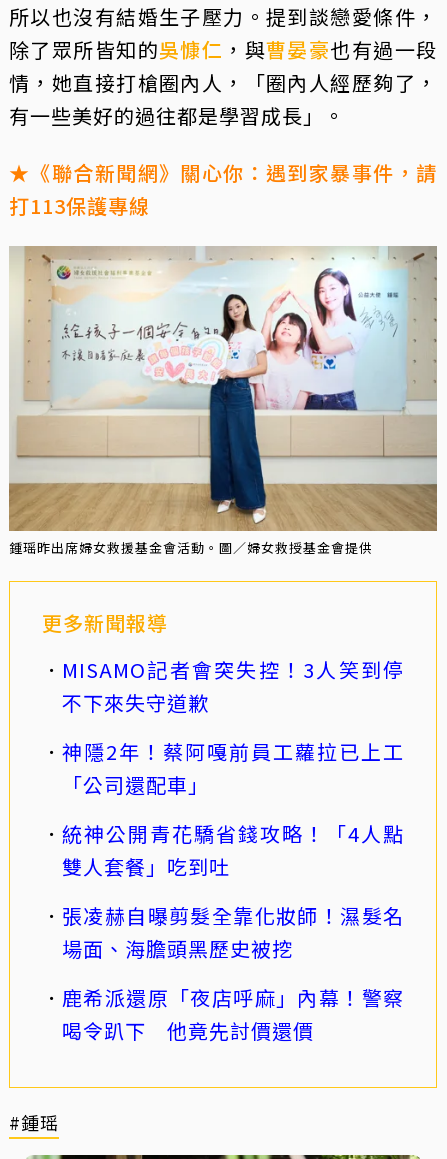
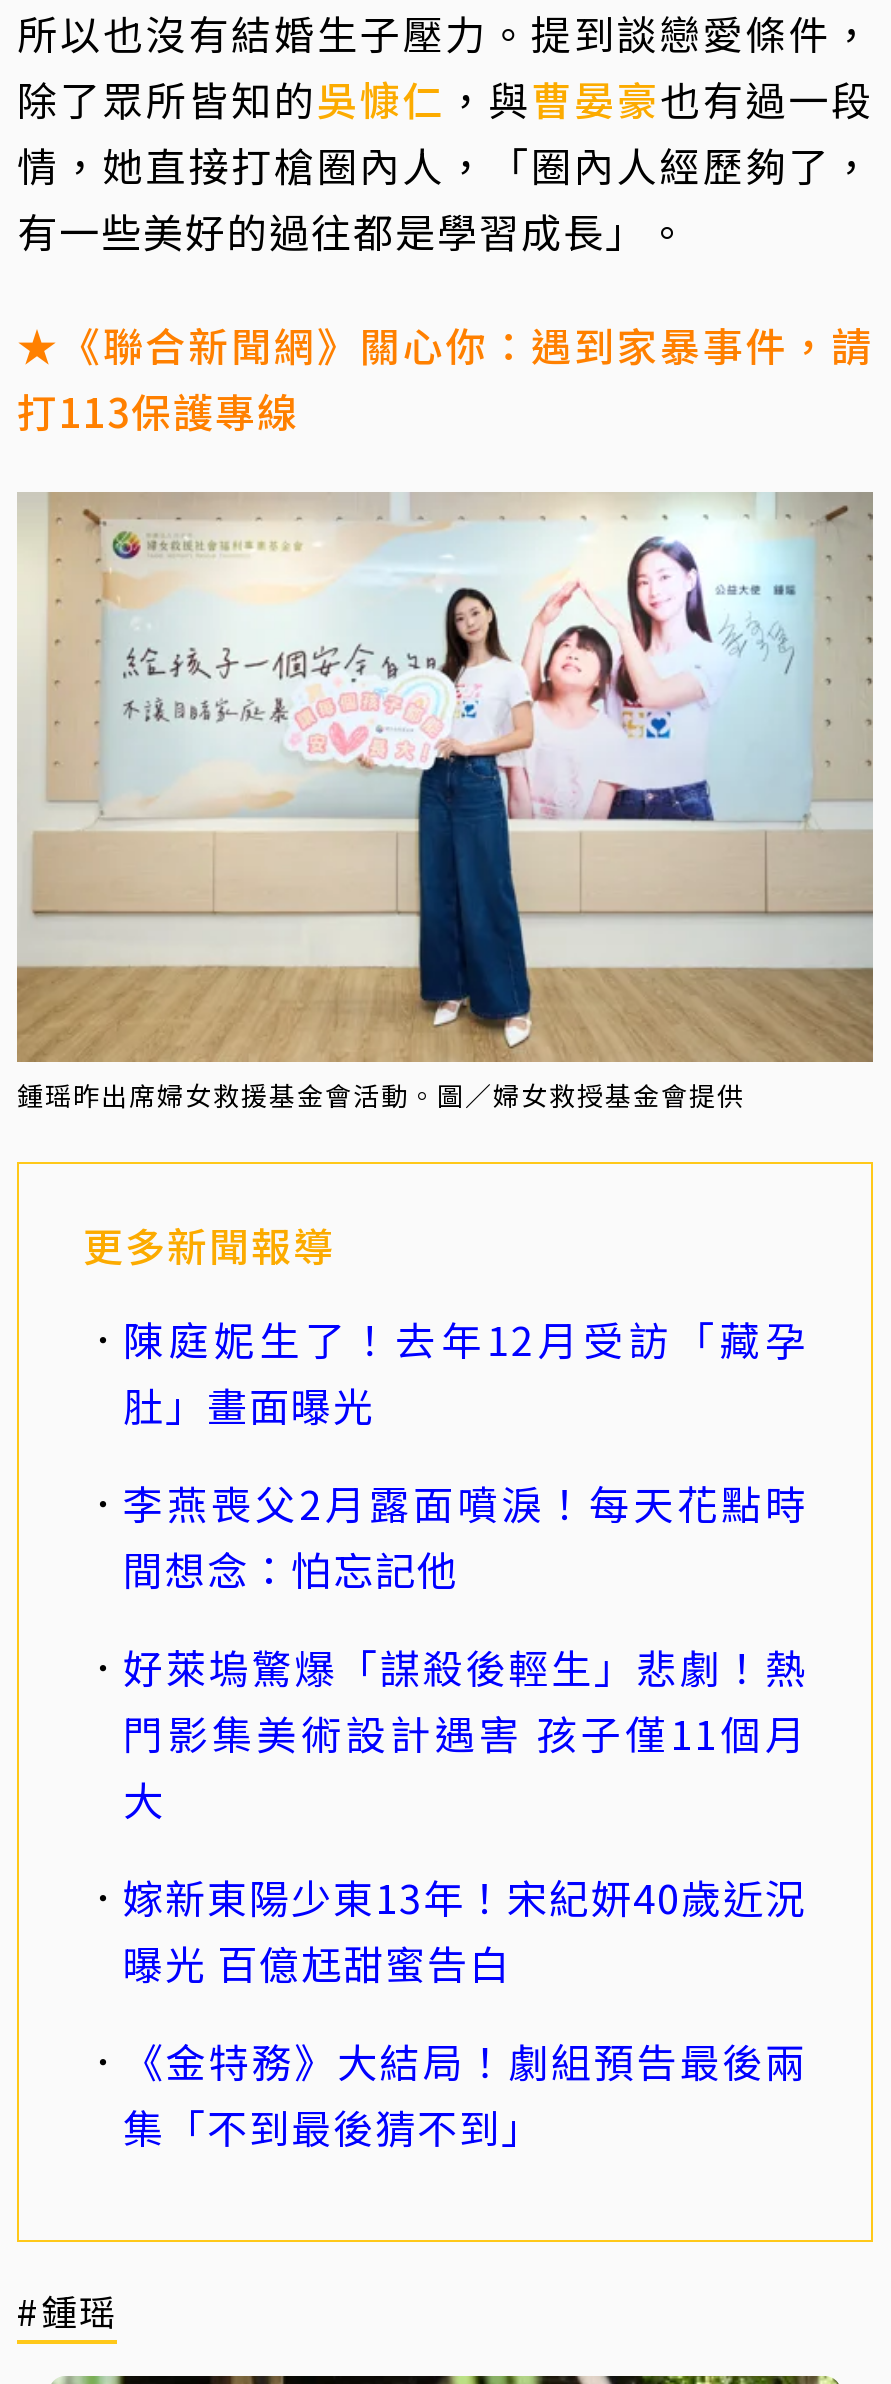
- MISAMO記者會突失控！3人笑到停
- 不下來失守道歉
+ 陳庭妮生了！去年12月受訪「藏孕
+ 肚」畫面曝光

- 神隱2年！蔡阿嘎前員工蘿拉已上工
- 「公司還配車」
+ 李燕喪父2月露面噴淚！每天花點時
+ 間想念：怕忘記他

- 統神公開青花驕省錢攻略！「4人點
- 雙人套餐」吃到吐
+ 好萊塢驚爆「謀殺後輕生」悲劇！熱
+ 門影集美術設計遇害 孩子僅11個月
+ 大

- 張凌赫自曝剪髮全靠化妝師！濕髮名
- 場面、海膽頭黑歷史被挖
+ 嫁新東陽少東13年！宋紀妍40歲近況
+ 曝光 百億尪甜蜜告白

- 鹿希派還原「夜店呼麻」內幕！警察
- 喝令趴下 他竟先討價還價
+ 《金特務》大結局！劇組預告最後兩
+ 集「不到最後猜不到」
